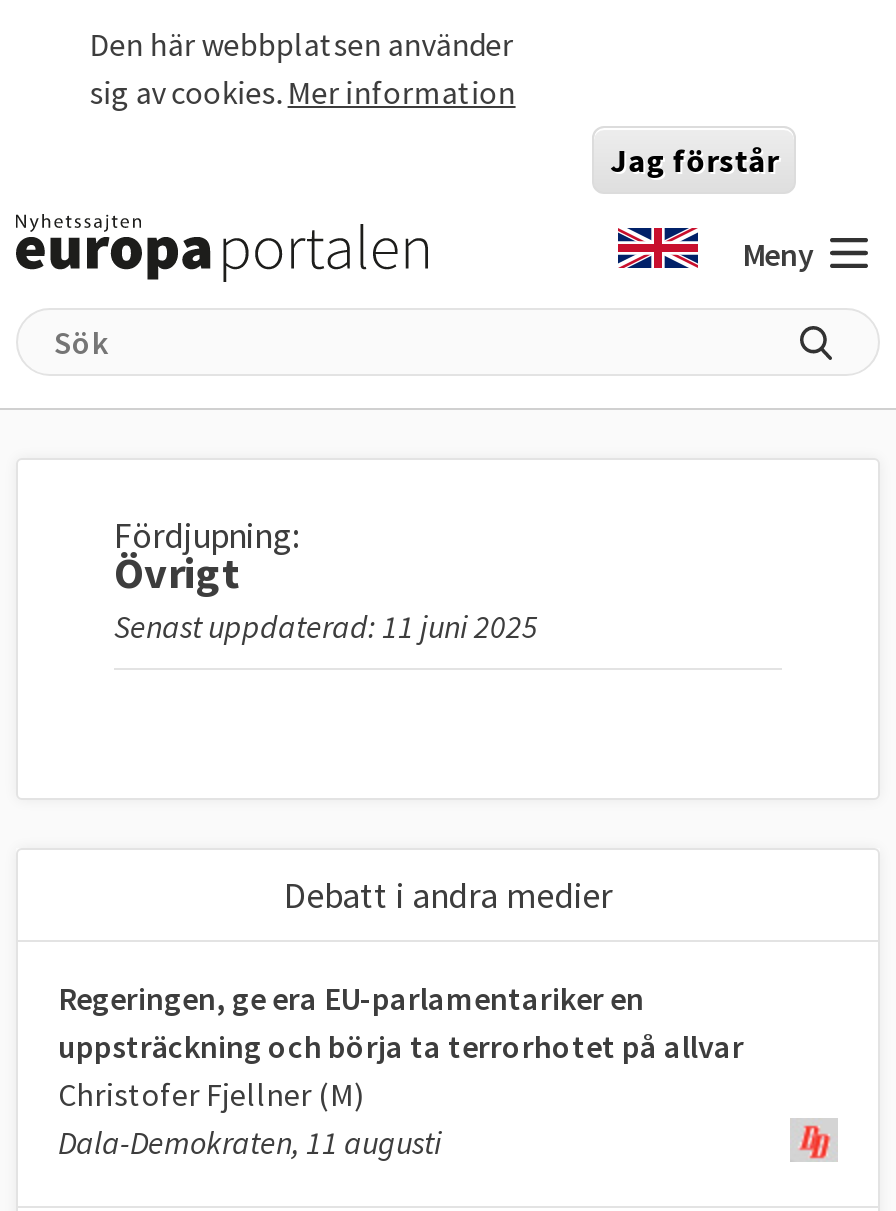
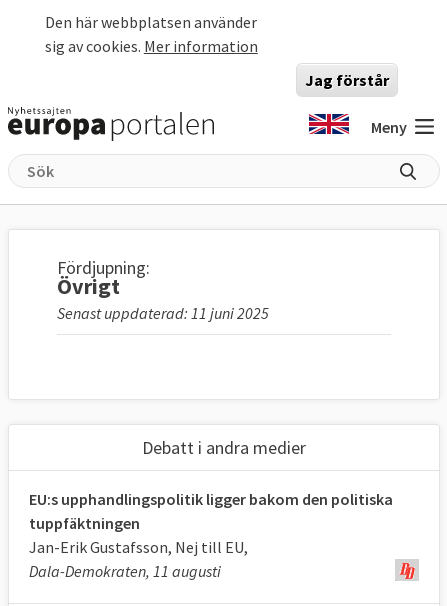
- Regeringen, ge era EU-parlamentariker en
- uppsträckning och börja ta terrorhotet på allvar
- Christofer Fjellner (M)
+ EU:s upphandlingspolitik ligger bakom den politiska
+ tuppfäktningen
+ Jan-Erik Gustafsson, Nej till EU,
